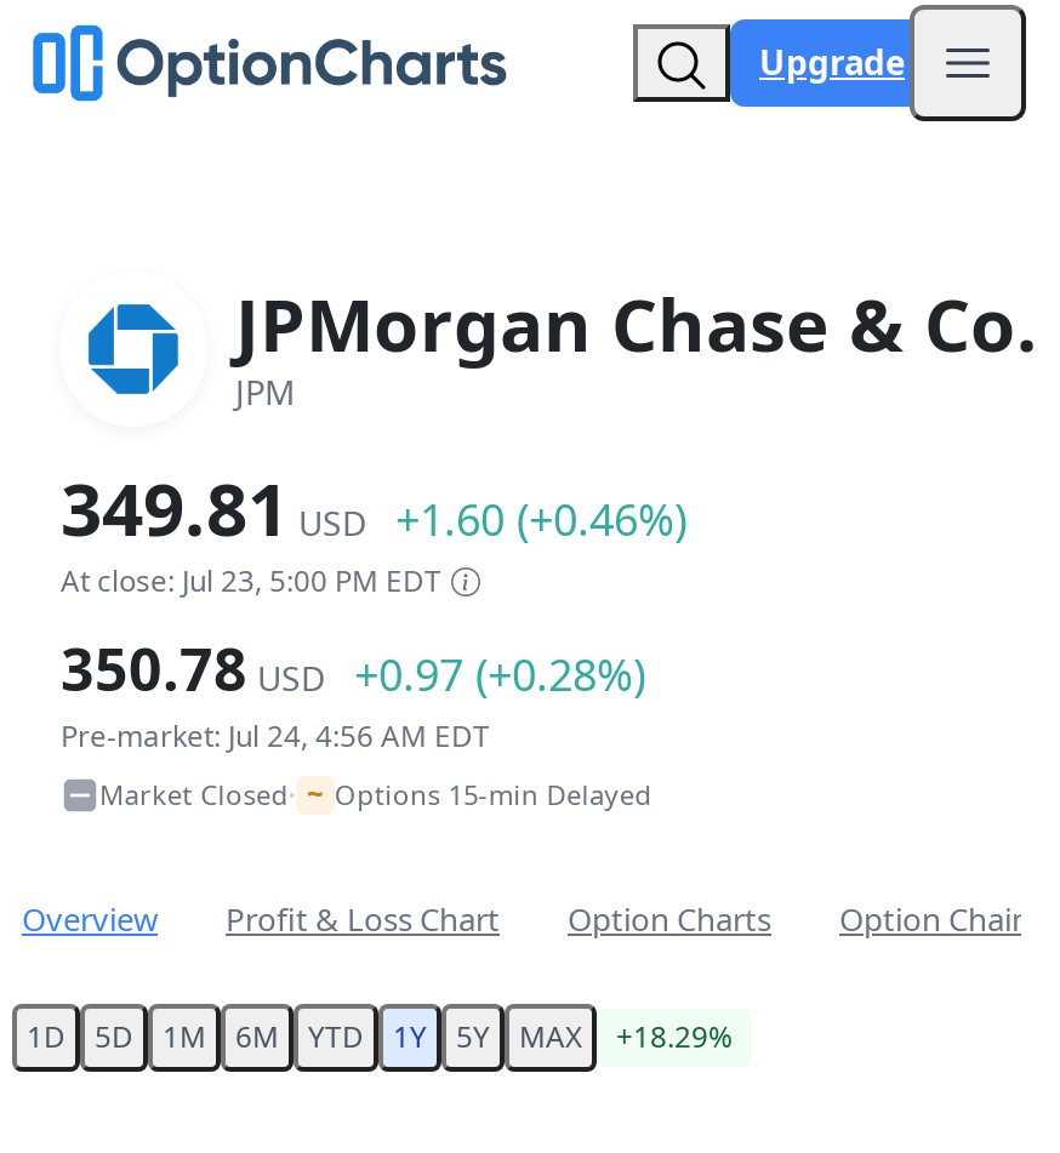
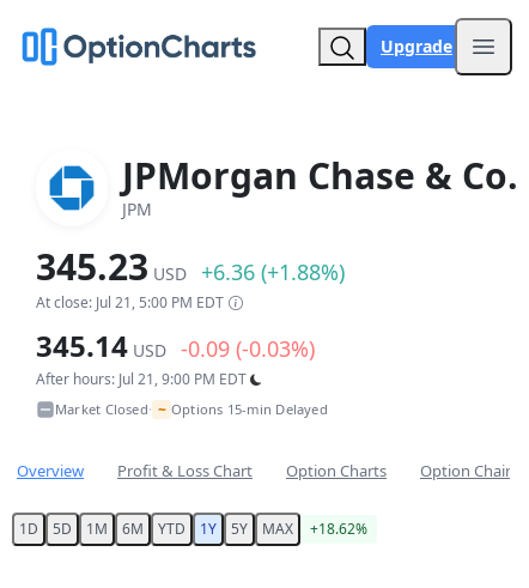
- 349.81 USD +1.60 (+0.46%)
- At close: Jul 23, 5:00 PM EDT
- 350.78 USD +0.97 (+0.28%)
- Pre-market: Jul 24, 4:56 AM EDT
+ 345.23 USD +6.36 (+1.88%)
+ At close: Jul 21, 5:00 PM EDT
+ 345.14 USD -0.09 (-0.03%)
+ After hours: Jul 21, 9:00 PM EDT

- 1D 5D 1M 6M YTD 1Y 5Y MAX +18.29%
+ 1D 5D 1M 6M YTD 1Y 5Y MAX +18.62%
